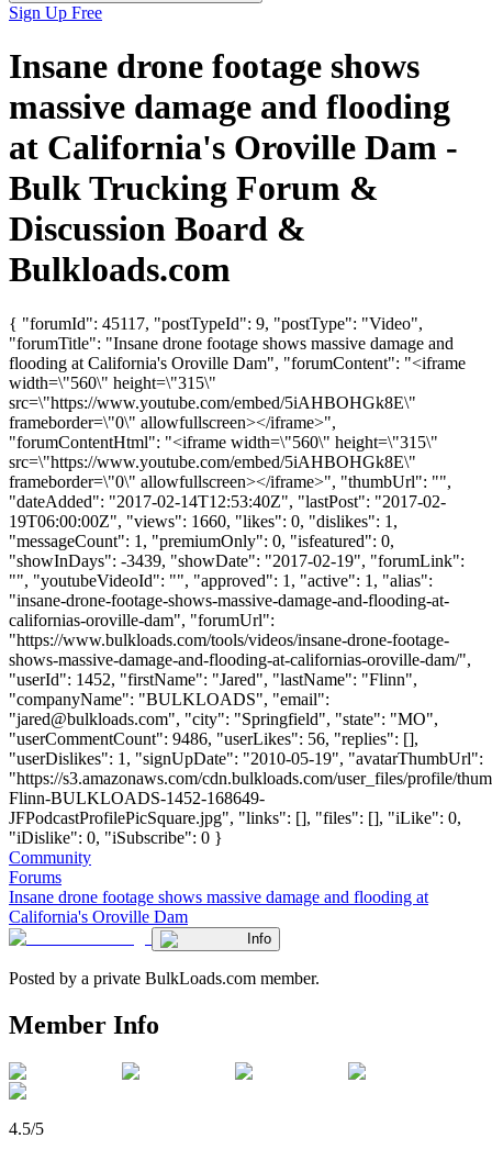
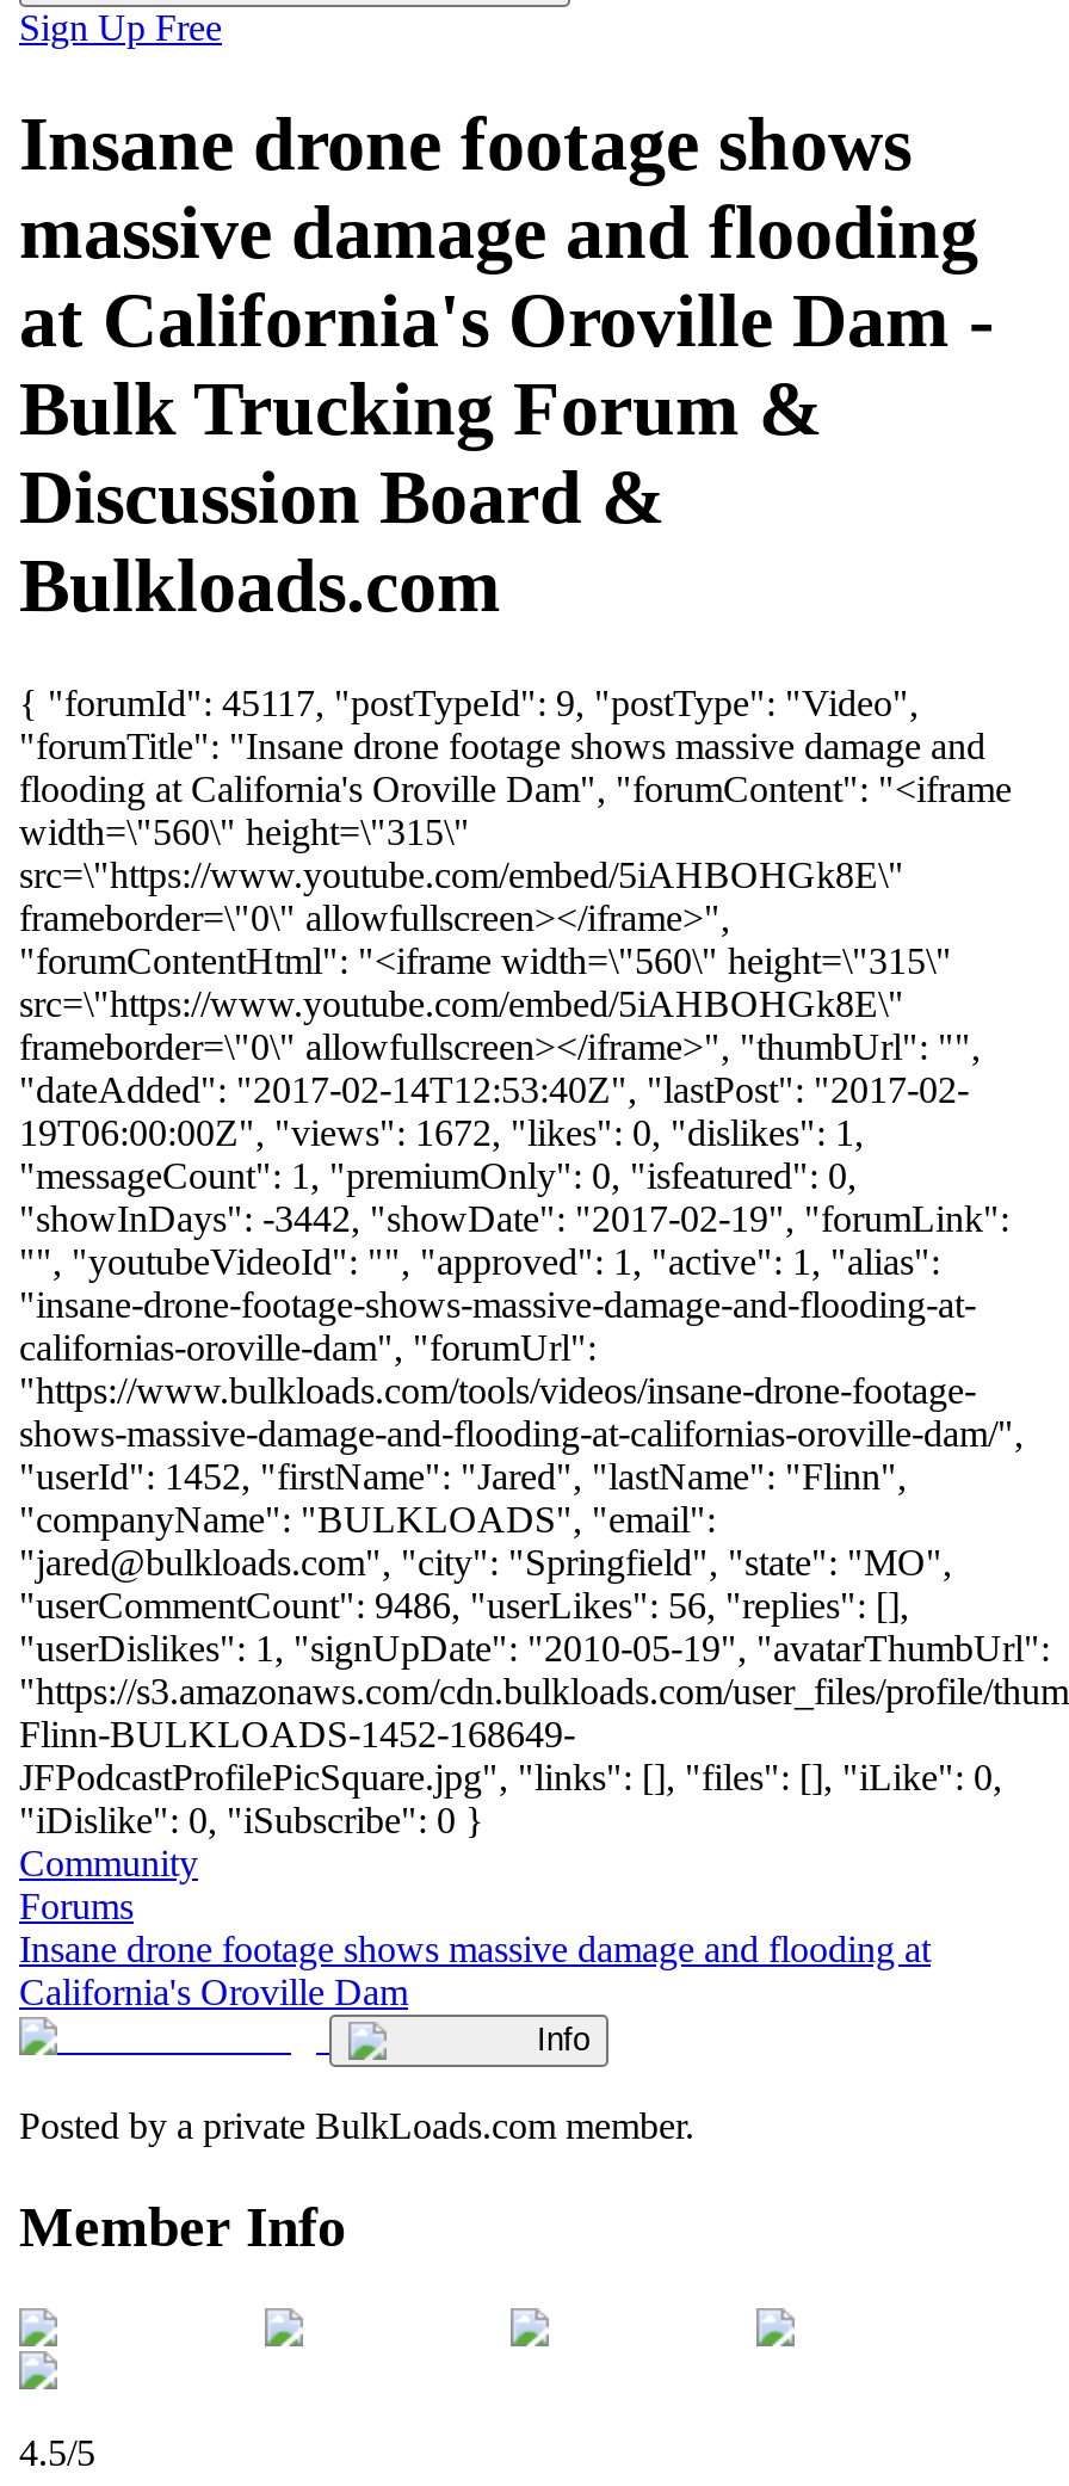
- 19T06:00:00Z", "views": 1660, "likes": 0, "dislikes": 1,
+ 19T06:00:00Z", "views": 1672, "likes": 0, "dislikes": 1,

- "showInDays": -3439, "showDate": "2017-02-19", "forumLink":
+ "showInDays": -3442, "showDate": "2017-02-19", "forumLink":
